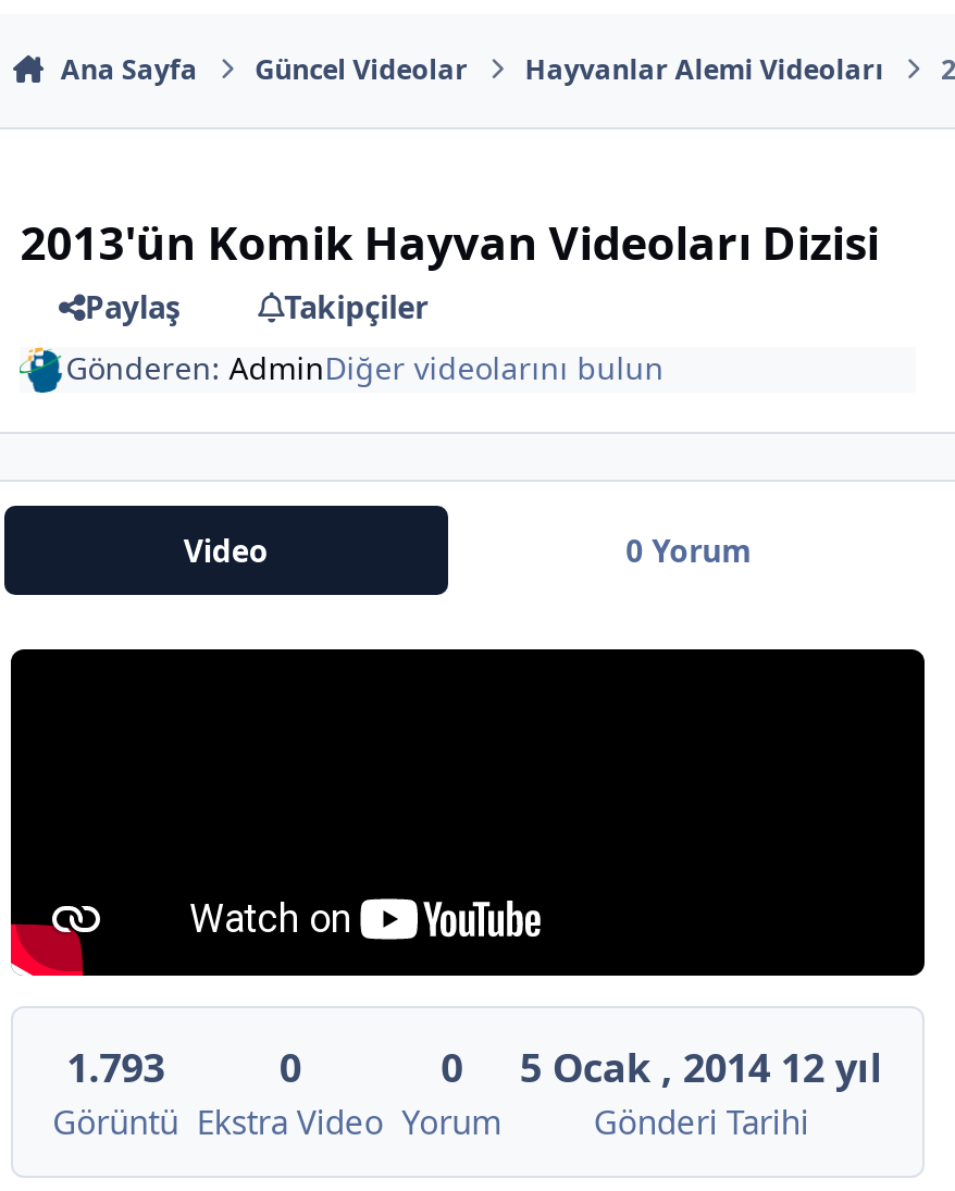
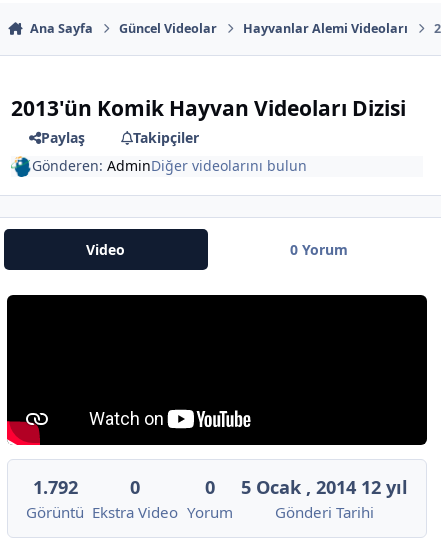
- 1.793
+ 1.792
